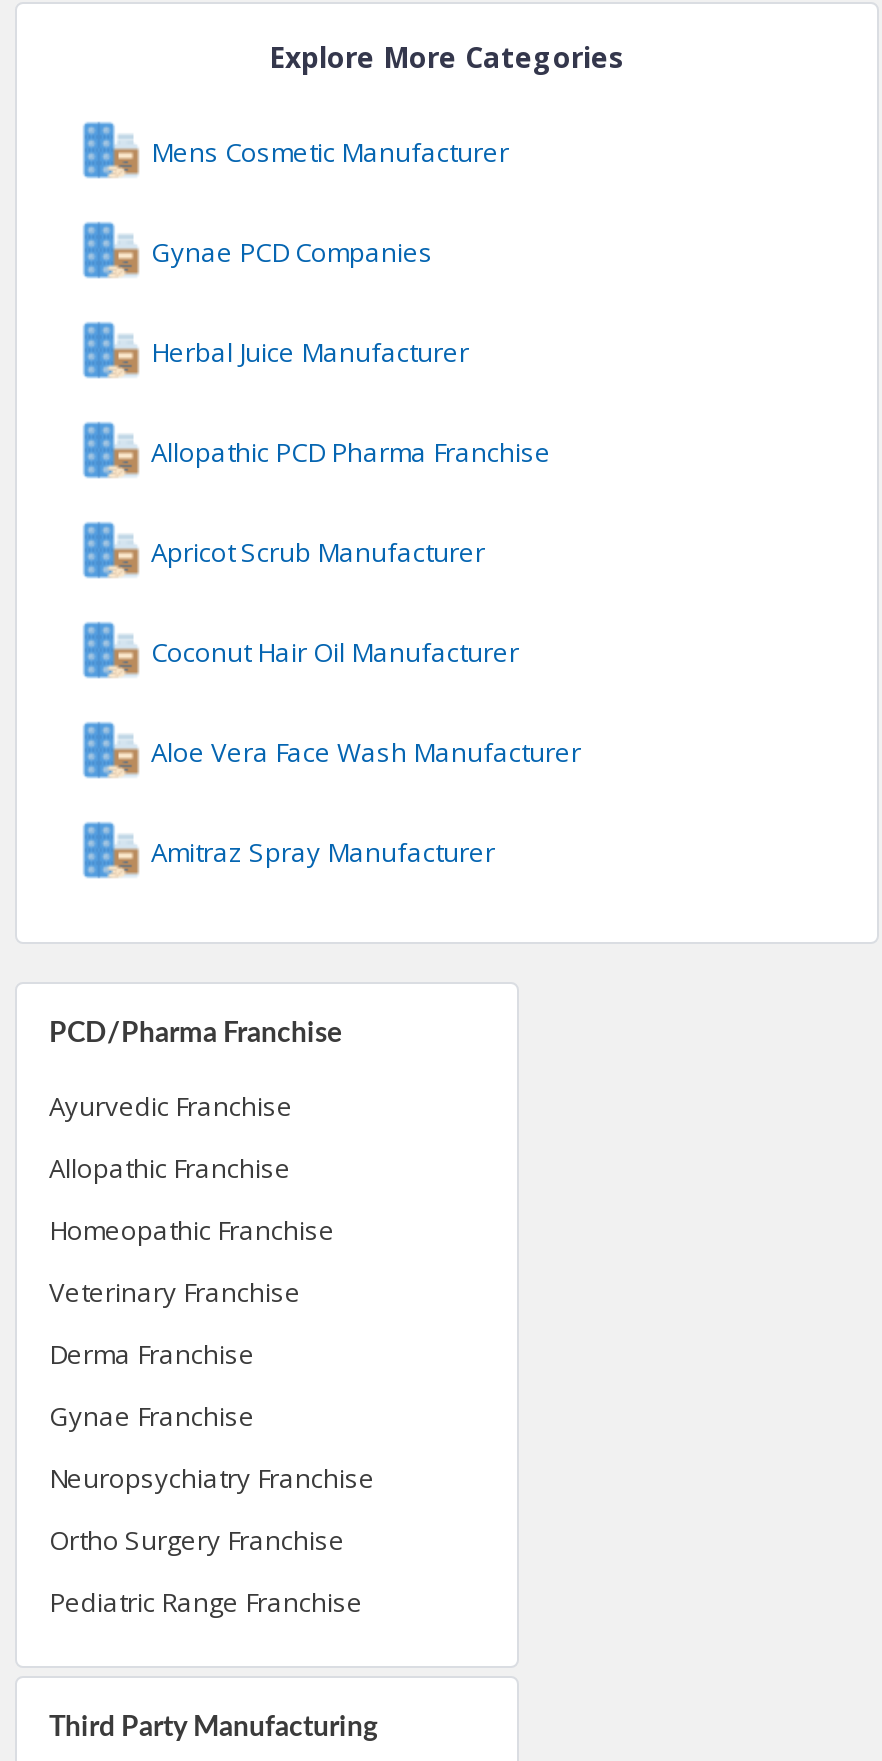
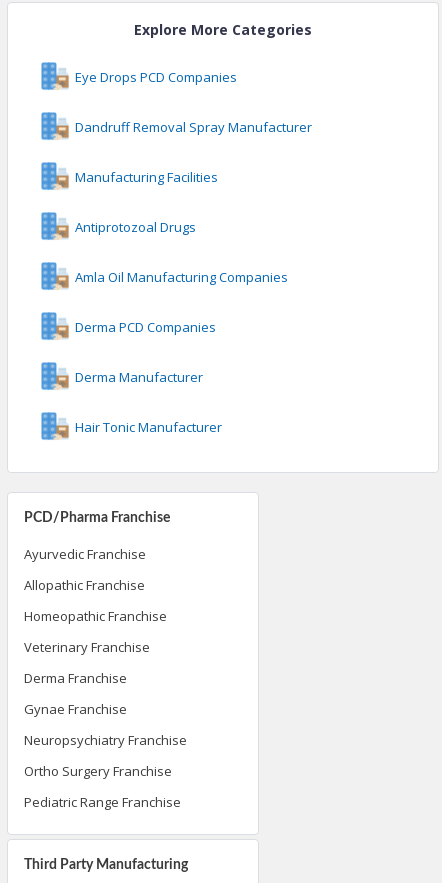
- Mens Cosmetic Manufacturer
+ Eye Drops PCD Companies

- Gynae PCD Companies
+ Dandruff Removal Spray Manufacturer

- Herbal Juice Manufacturer
+ Manufacturing Facilities

- Allopathic PCD Pharma Franchise
+ Antiprotozoal Drugs

- Apricot Scrub Manufacturer
+ Amla Oil Manufacturing Companies

- Coconut Hair Oil Manufacturer
+ Derma PCD Companies

- Aloe Vera Face Wash Manufacturer
+ Derma Manufacturer

- Amitraz Spray Manufacturer
+ Hair Tonic Manufacturer
